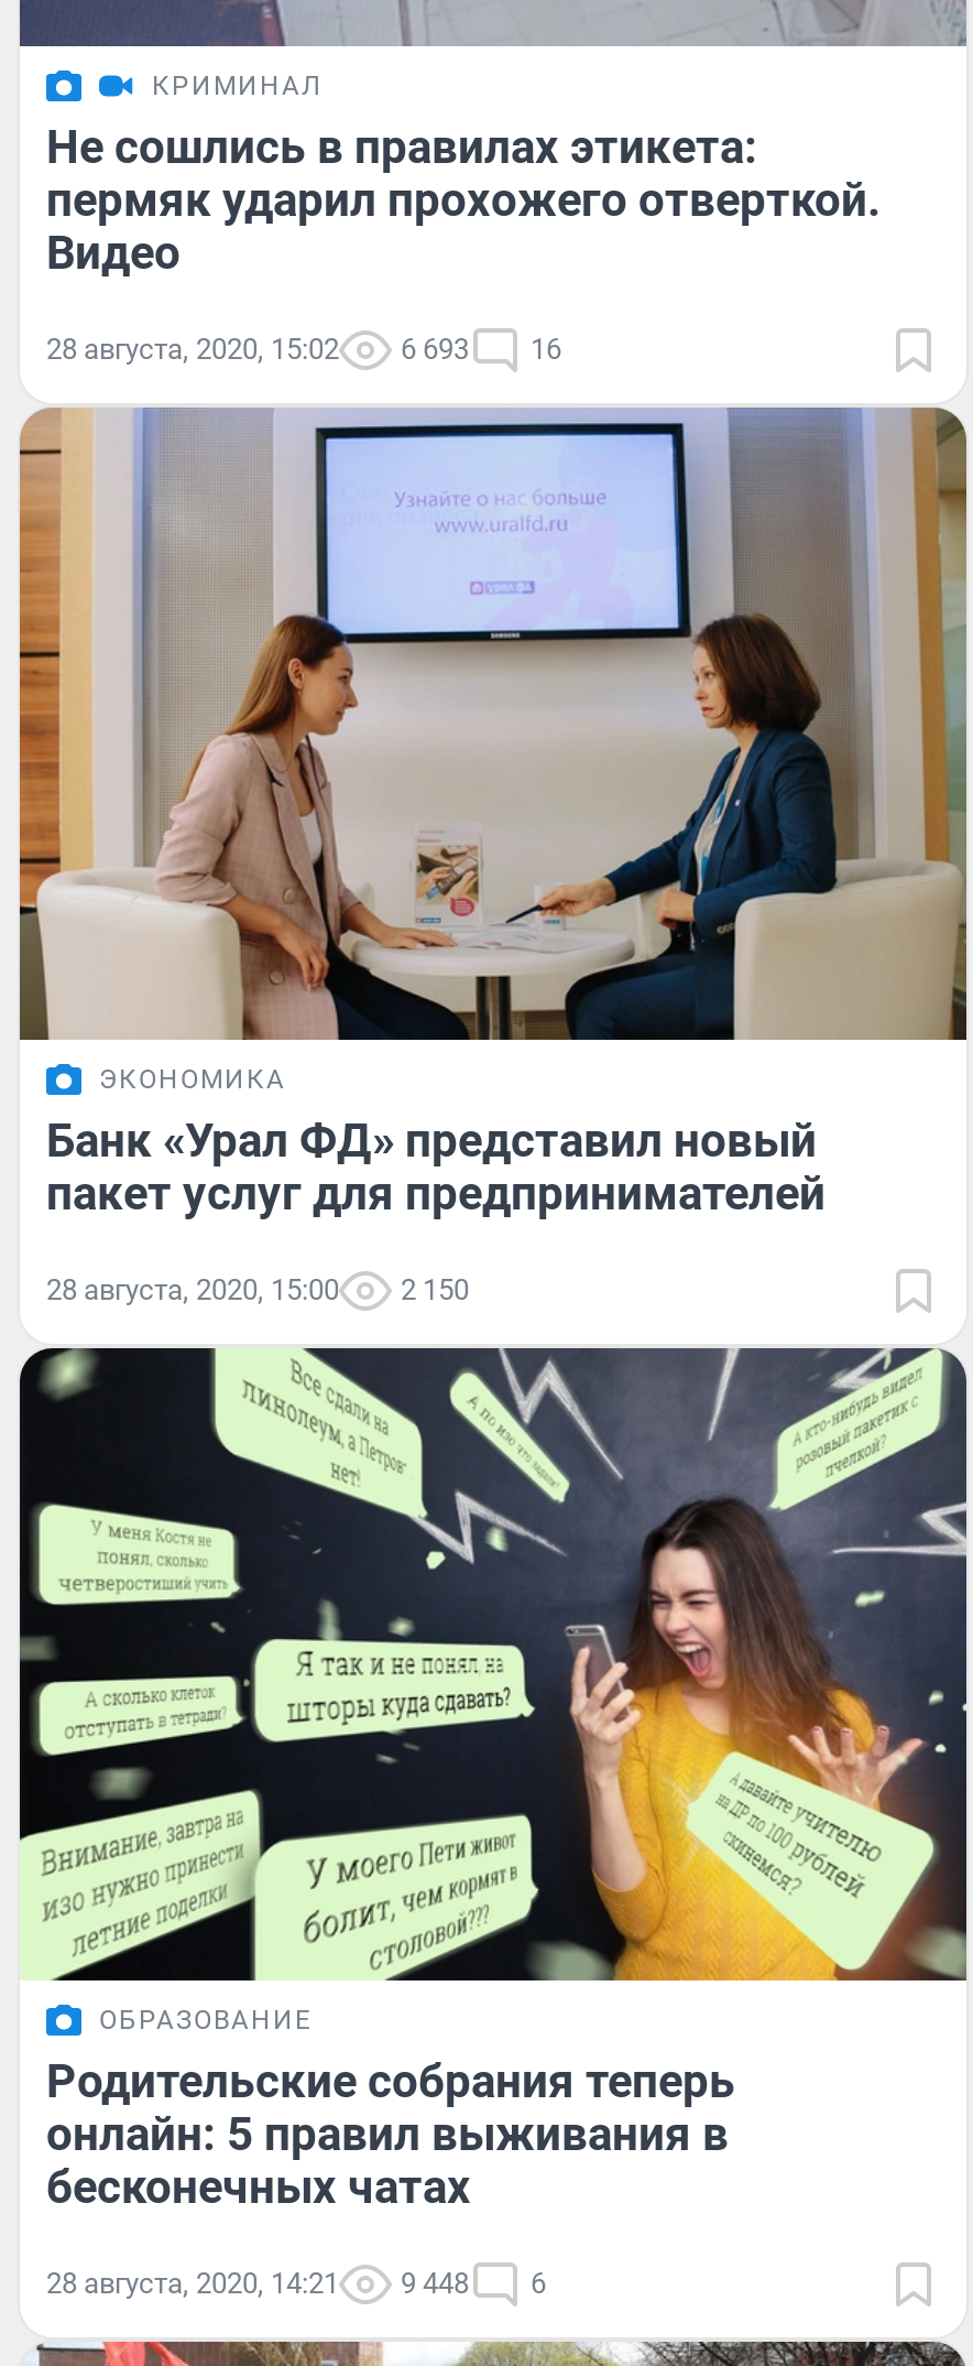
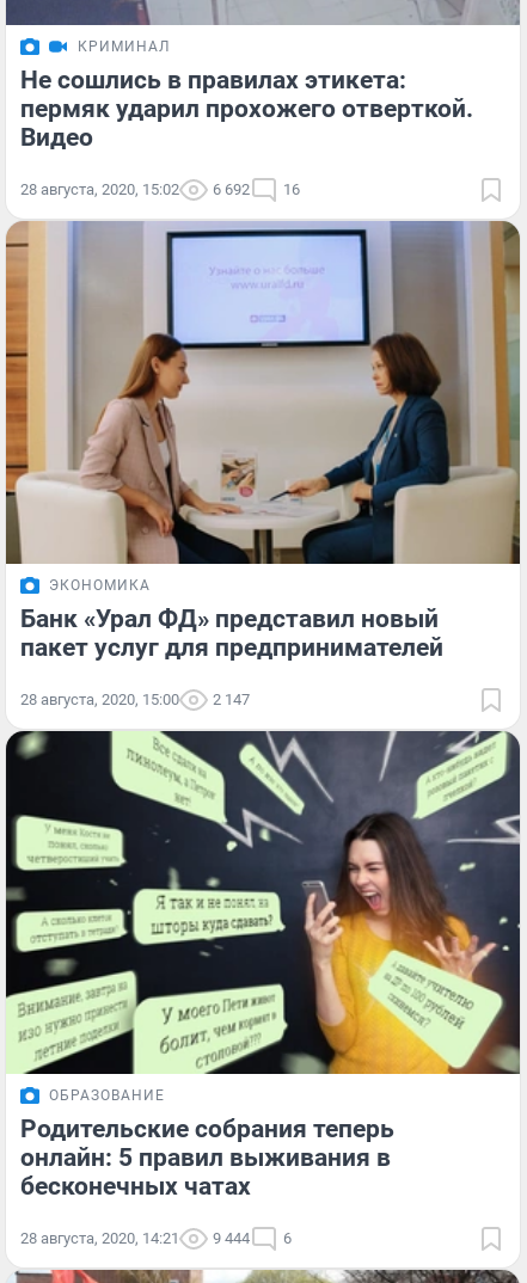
- 28 августа, 2020, 15:02 6 693 16
+ 28 августа, 2020, 15:02 6 692 16

- 28 августа, 2020, 15:00 2 150
+ 28 августа, 2020, 15:00 2 147

- 28 августа, 2020, 14:21 9 448 6
+ 28 августа, 2020, 14:21 9 444 6
